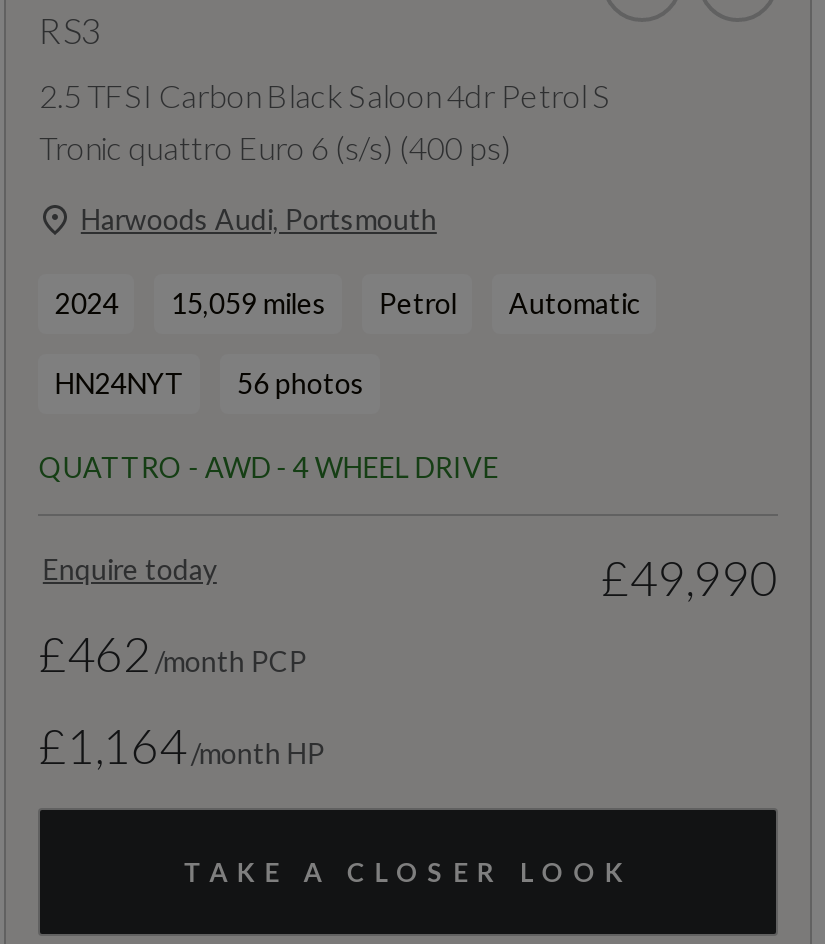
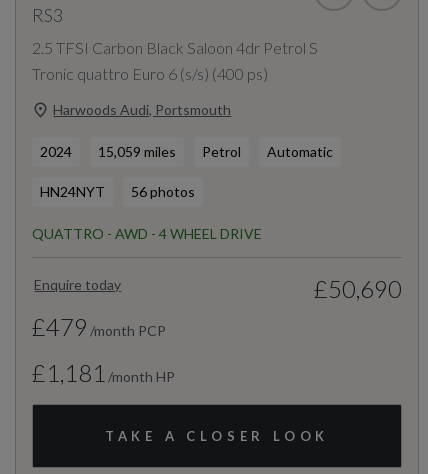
- £49,990
+ £50,690

- £462 /month PCP
+ £479 /month PCP

- £1,164 /month HP
+ £1,181 /month HP
